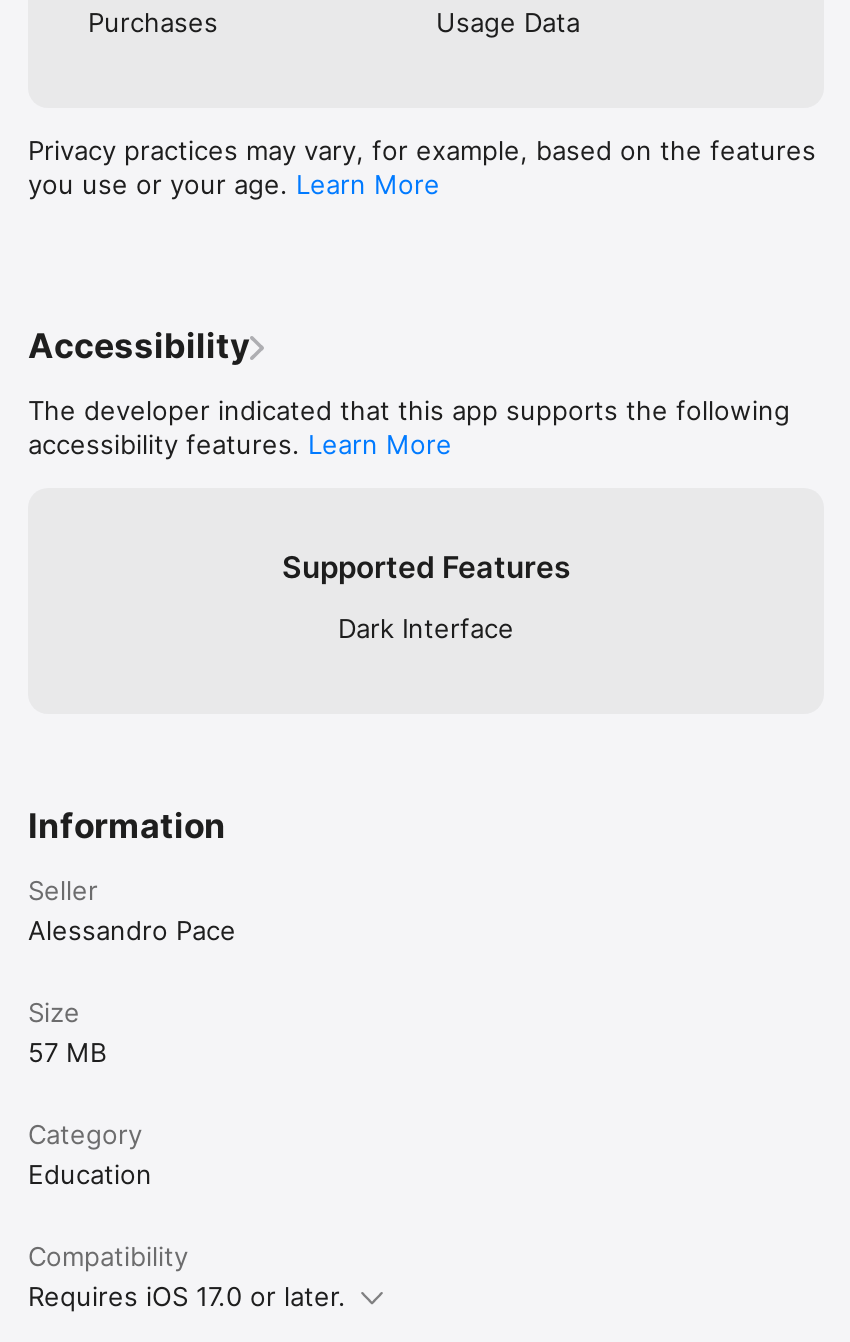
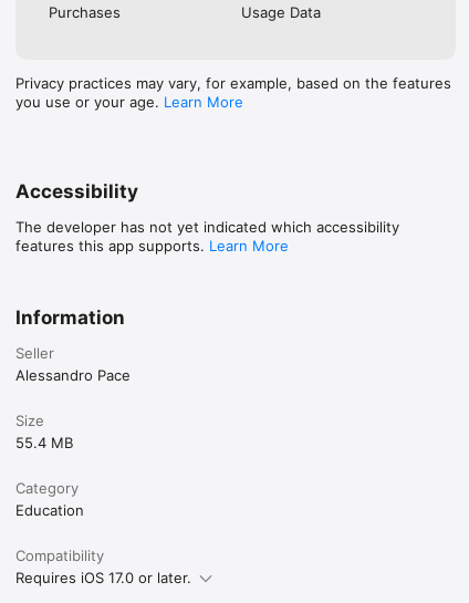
- The developer indicated that this app supports the following
- accessibility features. Learn More
- Supported Features
- Dark Interface
+ The developer has not yet indicated which accessibility
+ features this app supports. Learn More

- 57 MB
+ 55.4 MB
